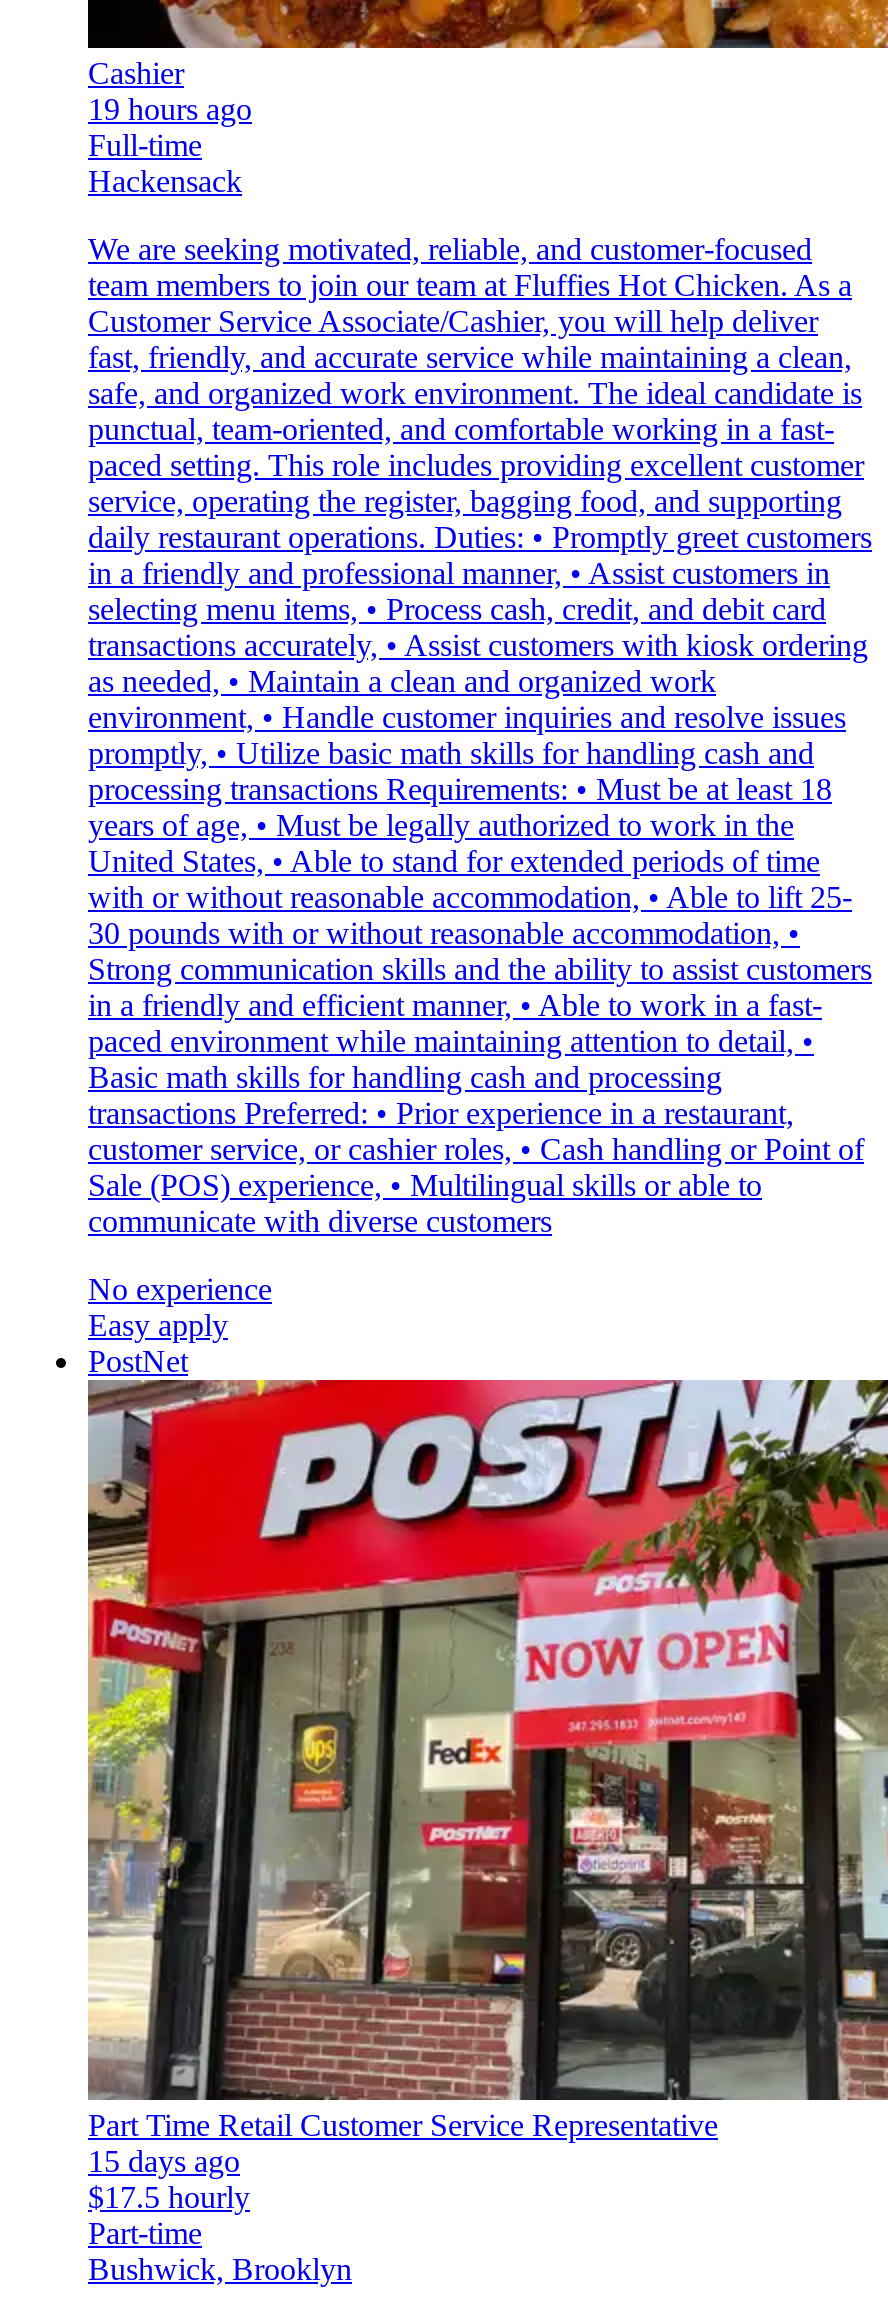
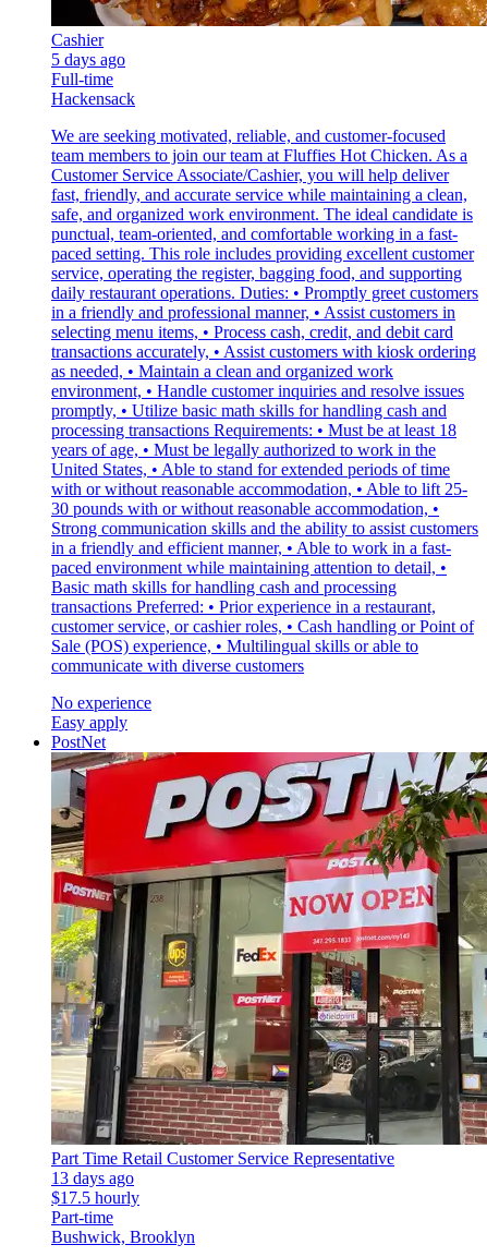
- 19 hours ago
+ 5 days ago

- 15 days ago
+ 13 days ago
